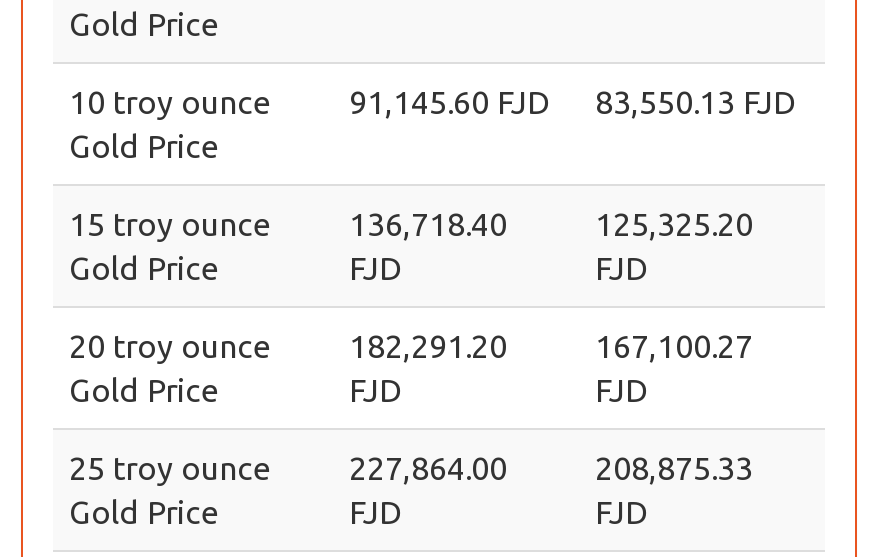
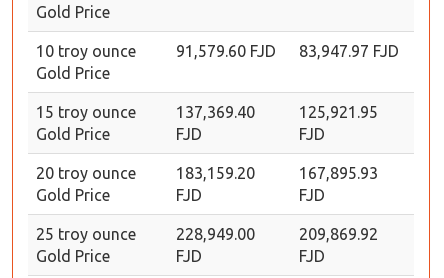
- 91,145.60 FJD
+ 91,579.60 FJD

- 83,550.13 FJD
+ 83,947.97 FJD

- 136,718.40
+ 137,369.40

- 125,325.20
+ 125,921.95

- 182,291.20
+ 183,159.20

- 167,100.27
+ 167,895.93

- 227,864.00
+ 228,949.00

- 208,875.33
+ 209,869.92
